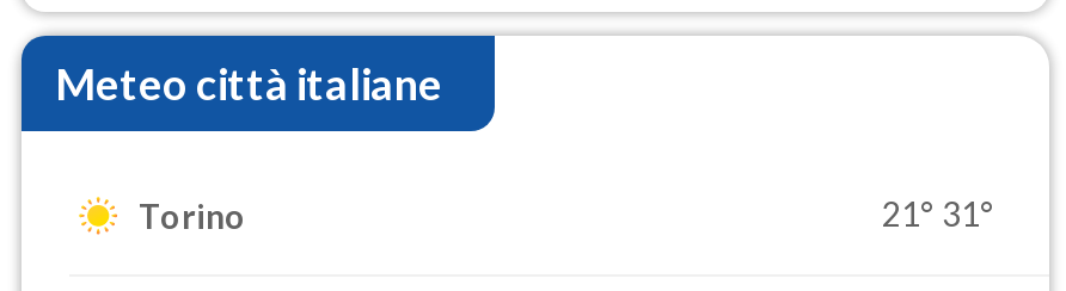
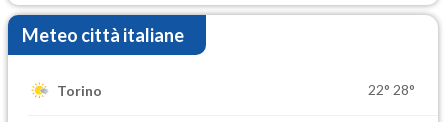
- 21° 31°
+ 22° 28°
